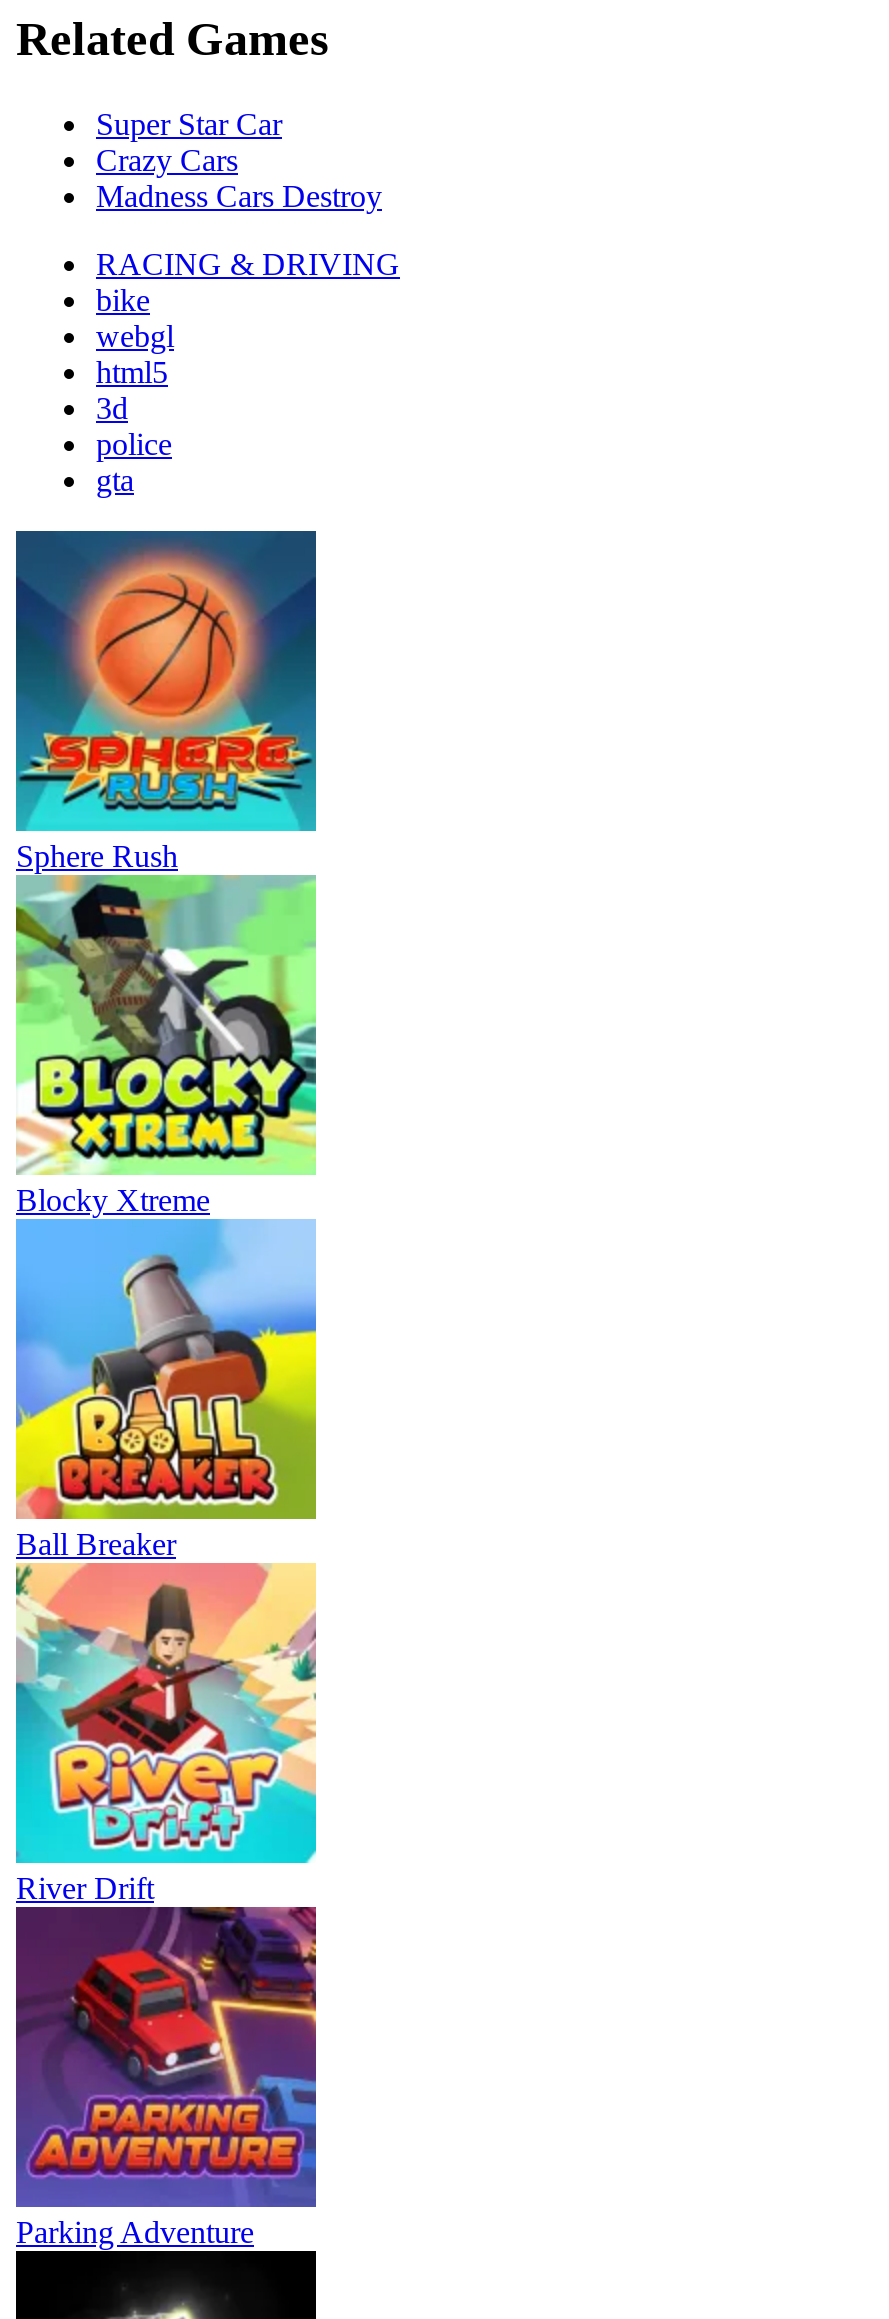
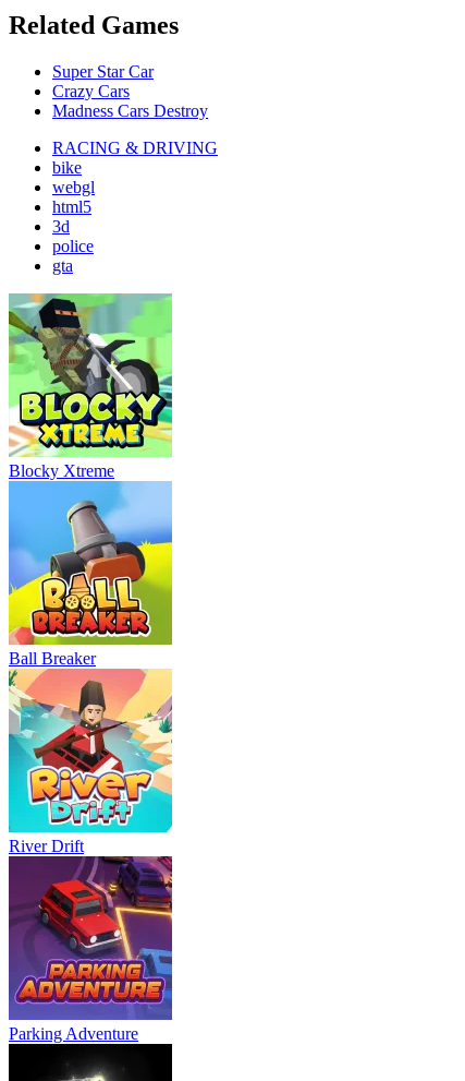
- [image]
- Sphere Rush
